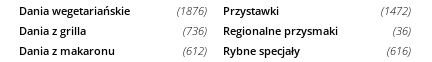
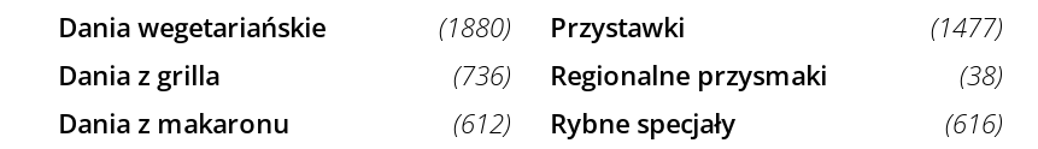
- (1876) Przystawki
+ (1880) Przystawki

- (1472)
+ (1477)

- (36)
+ (38)
